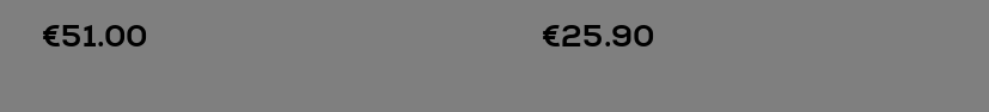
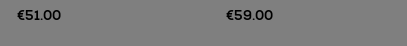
- €25.90
+ €59.00
